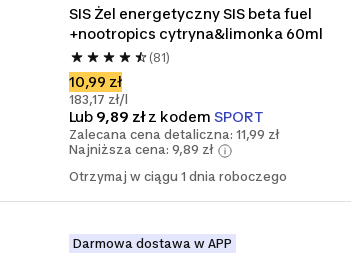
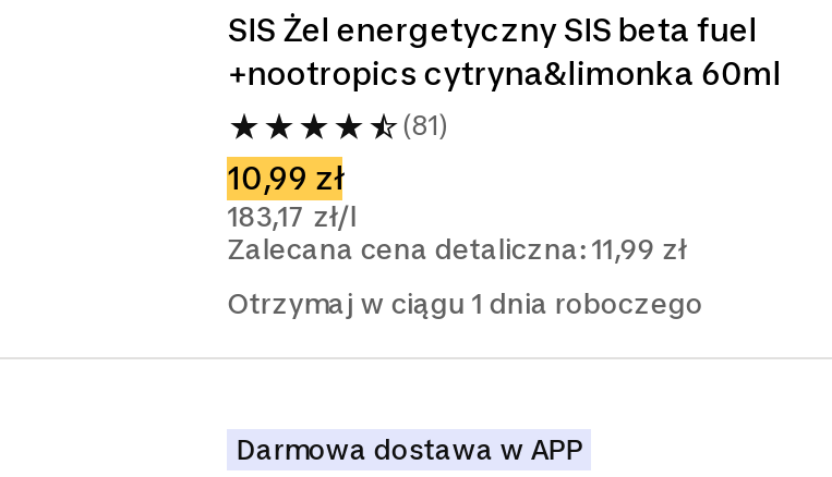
- Lub 9,89 zł z kodem SPORT

- Najniższa cena: 9,89 zł
